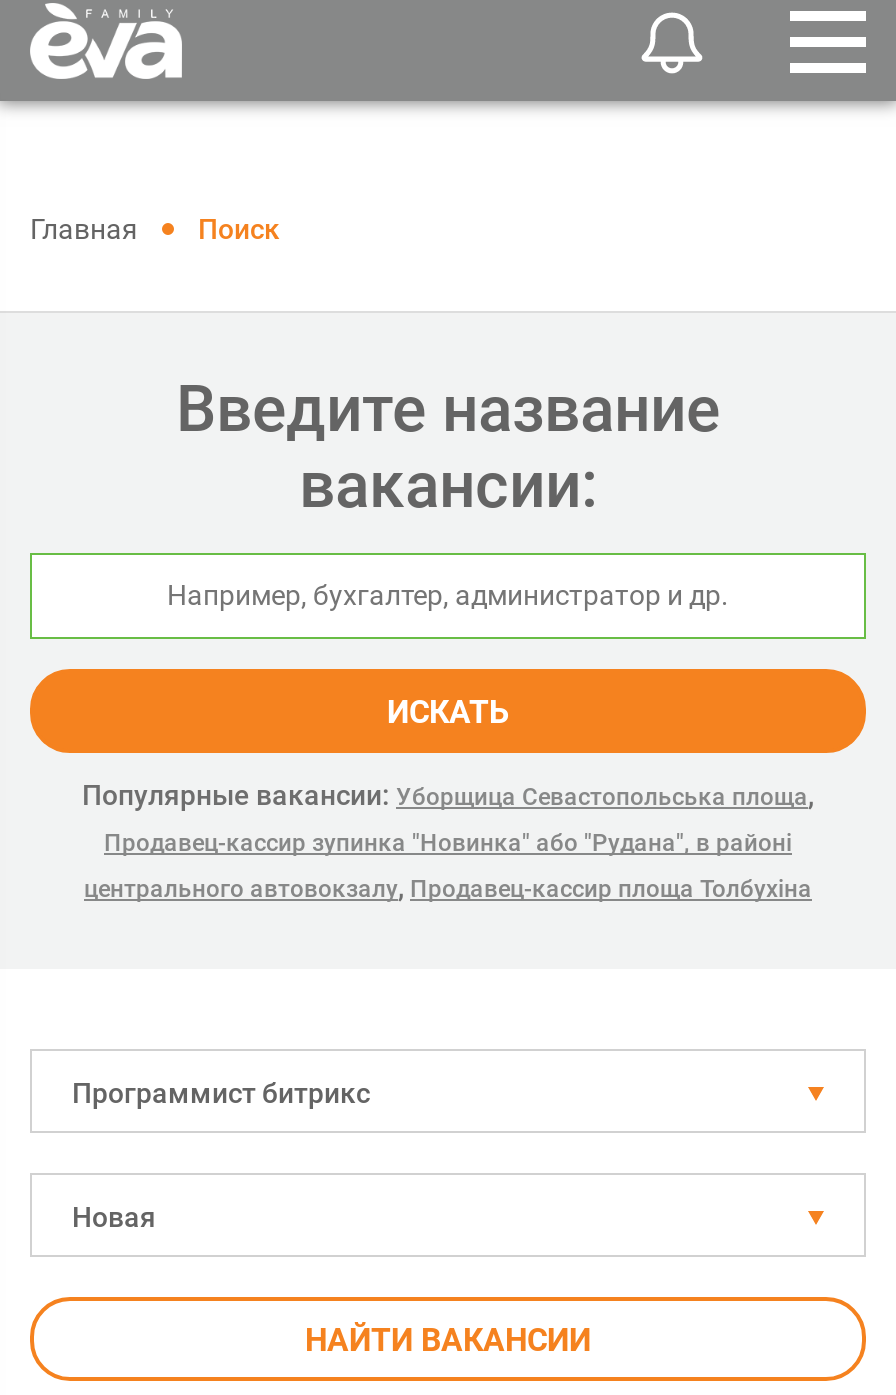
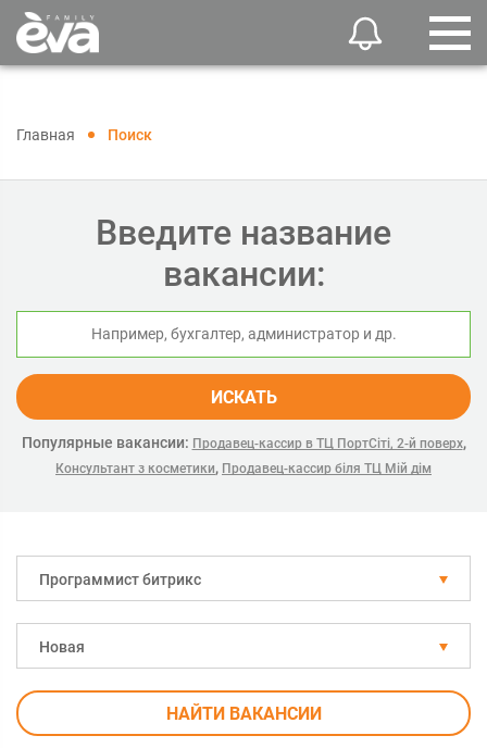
- Популярные вакансии: Уборщица Севастопольська площа,
- Продавец-кассир зупинка "Новинка" або "Рудана", в районі
- центрального автовокзалу, Продавец-кассир площа Толбухіна
+ Популярные вакансии: Продавец-кассир в ТЦ ПортСіті, 2-й поверх,
+ Консультант з косметики, Продавец-кассир біля ТЦ Мій дім
